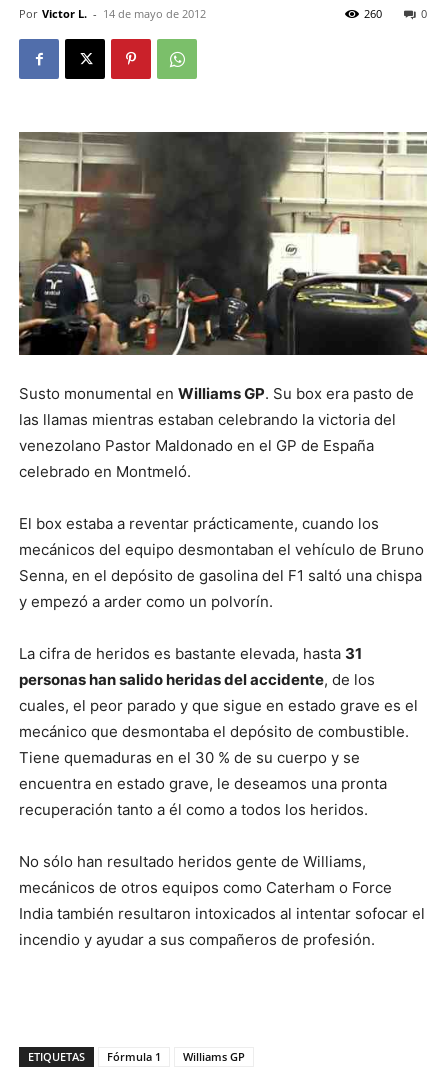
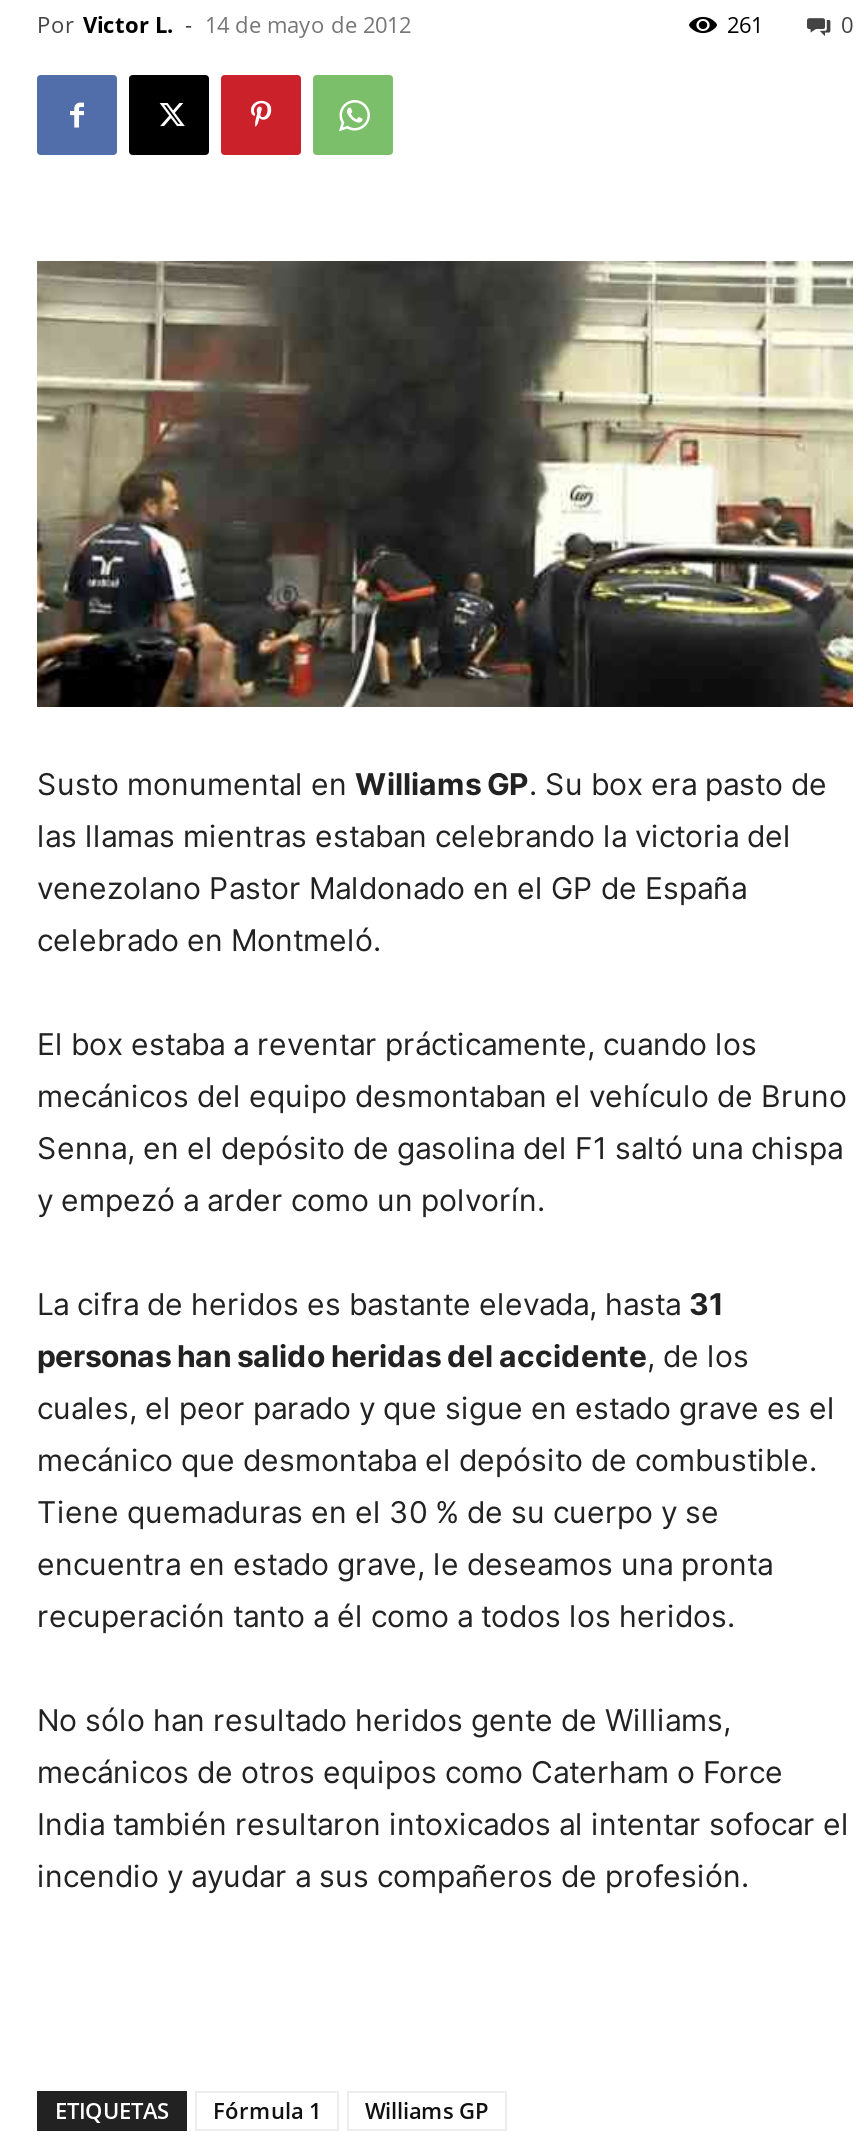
- 260
+ 261
